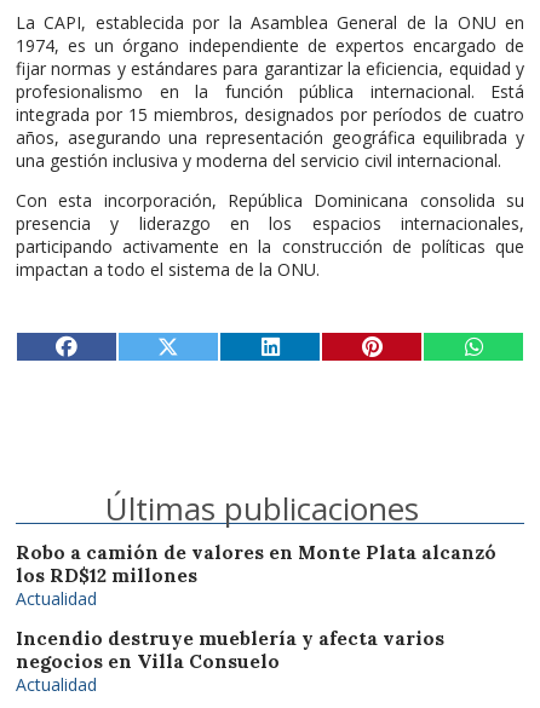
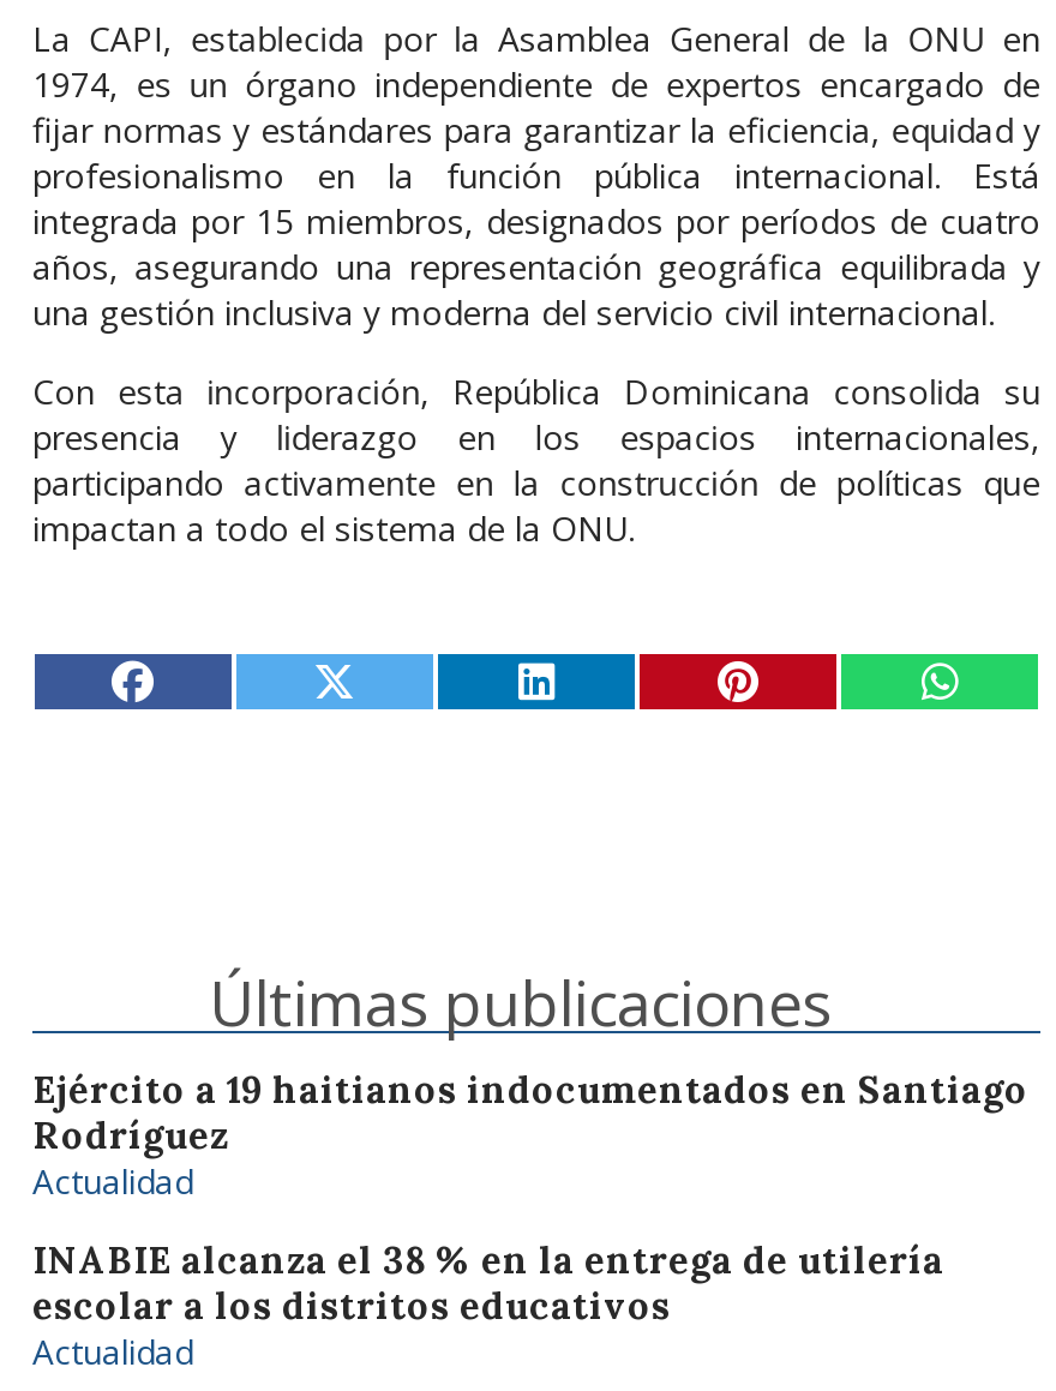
- Robo a camión de valores en Monte Plata alcanzó
- los RD$12 millones
+ Ejército a 19 haitianos indocumentados en Santiago
+ Rodríguez

- Incendio destruye mueblería y afecta varios
- negocios en Villa Consuelo
+ INABIE alcanza el 38 % en la entrega de utilería
+ escolar a los distritos educativos
